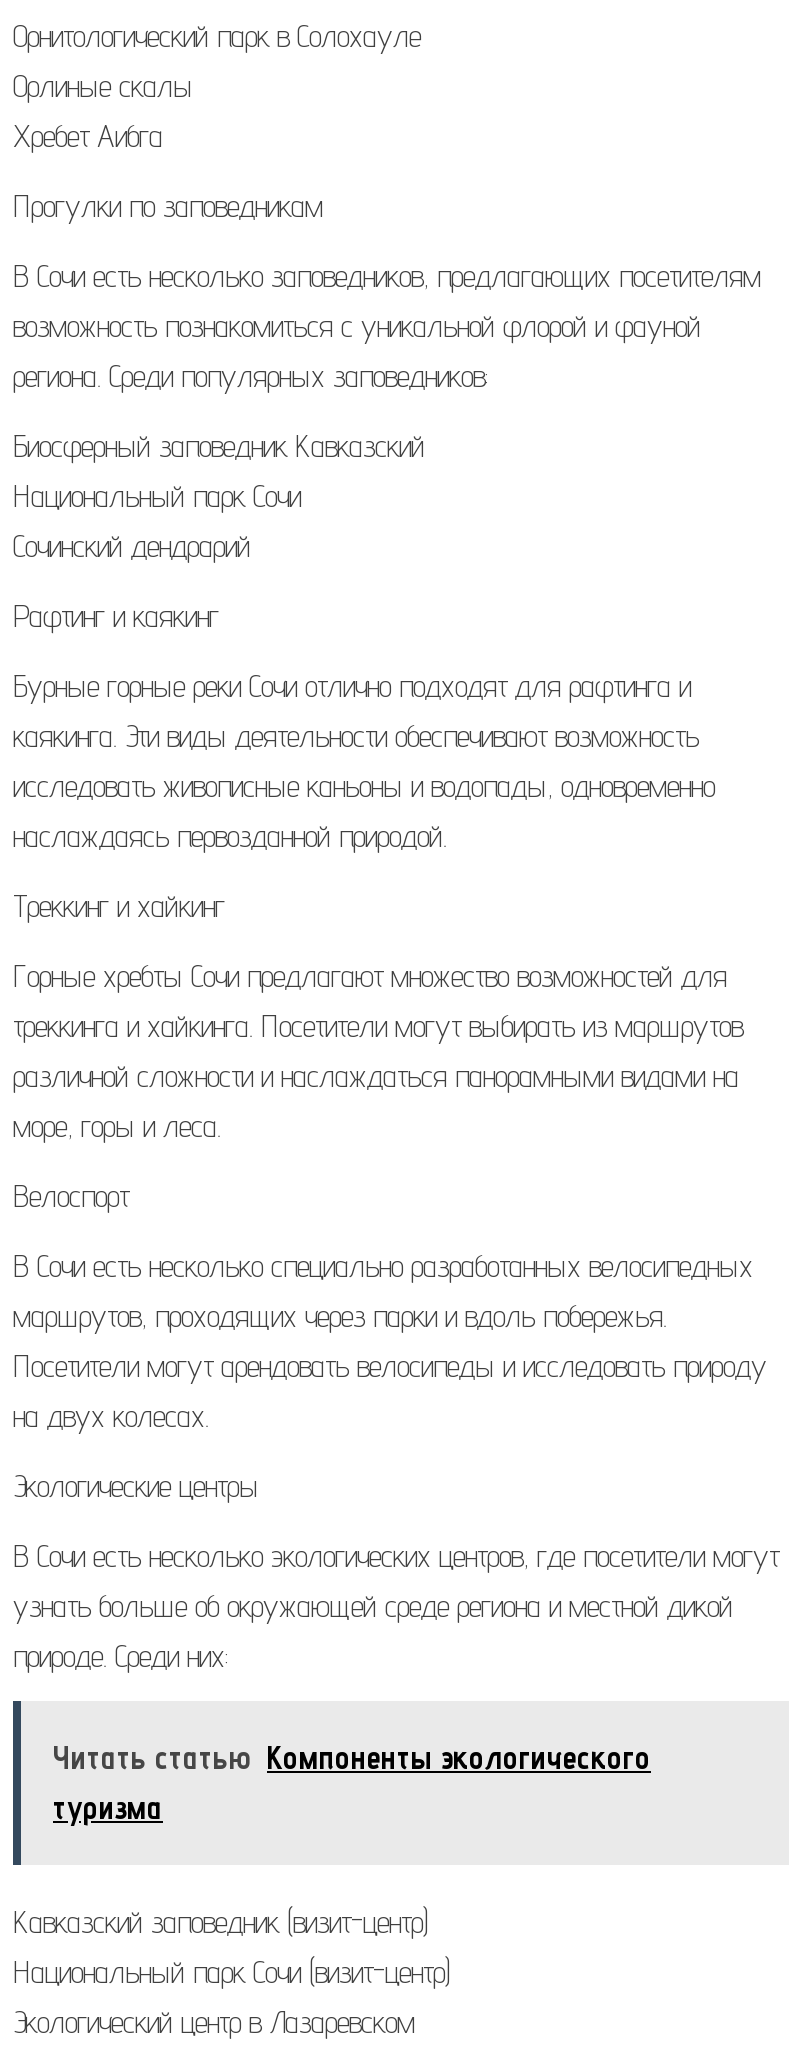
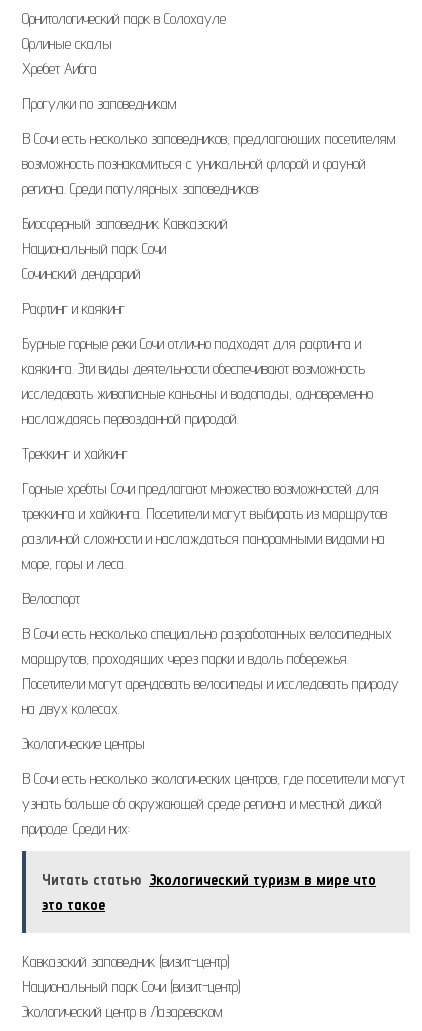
- Читать статью Компоненты экологического
- туризма
+ Читать статью Экологический туризм в мире что
+ это такое
